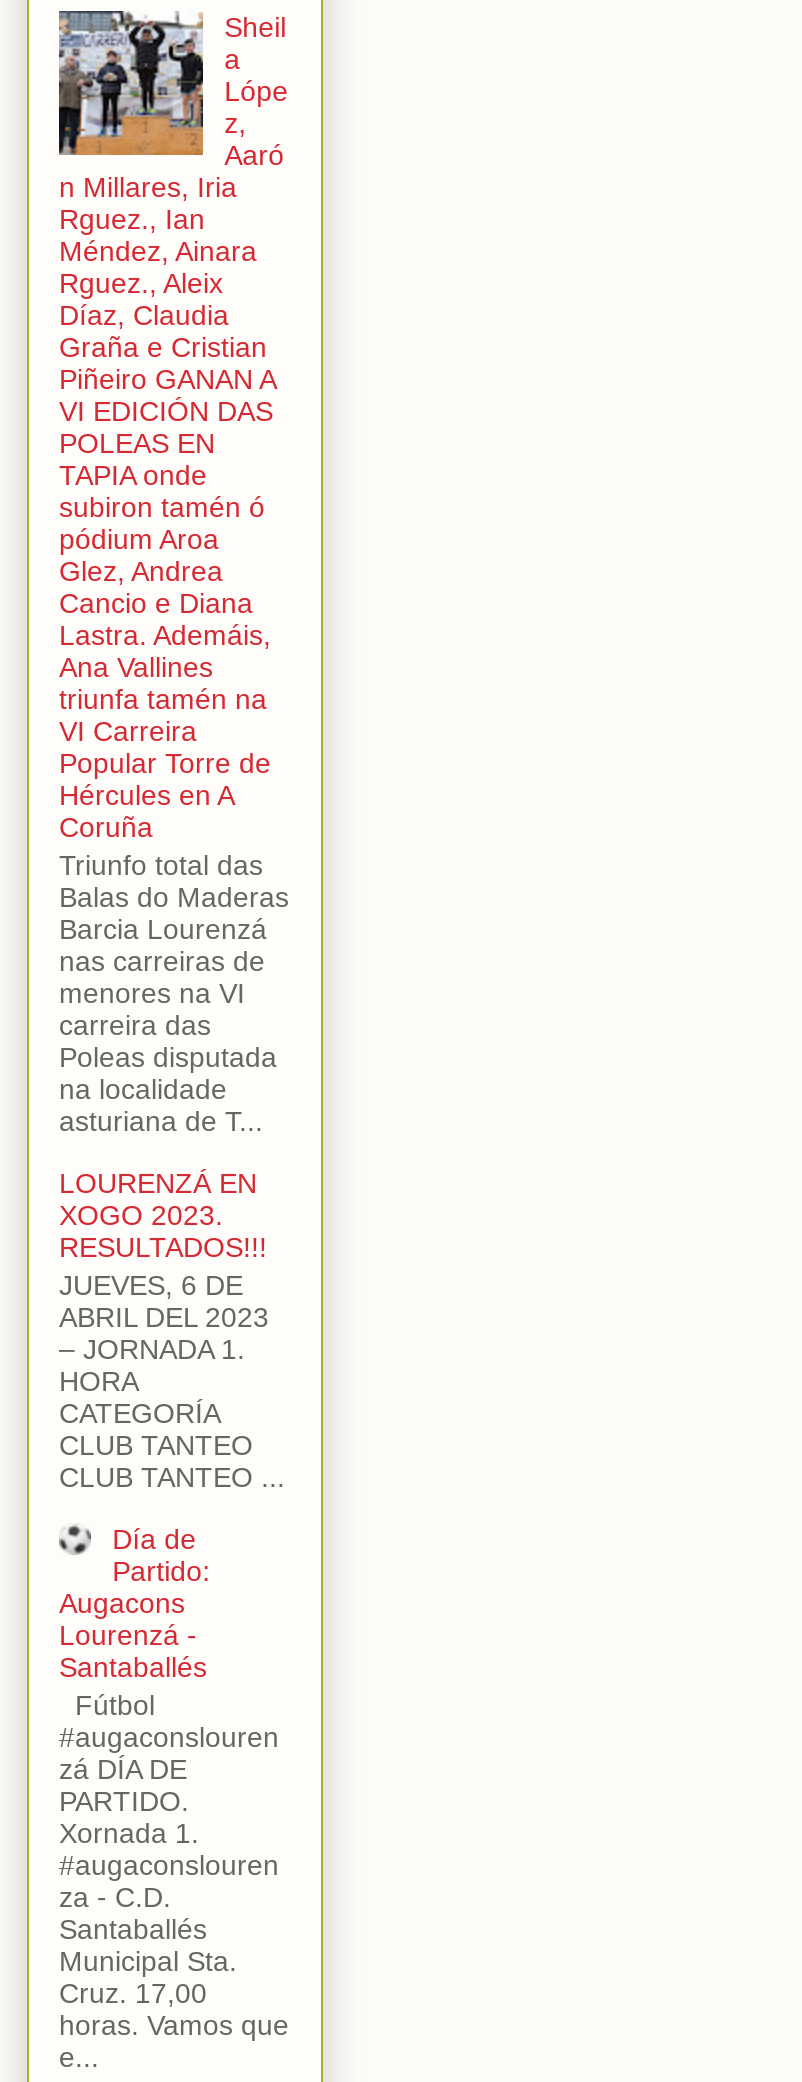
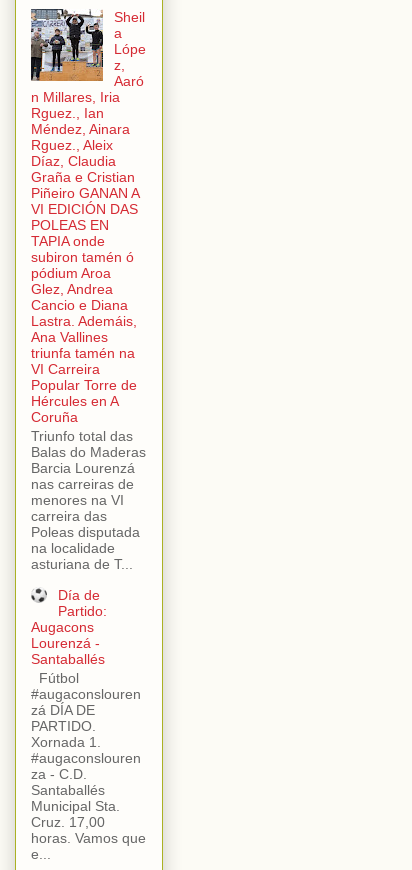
- LOURENZÁ EN
- XOGO 2023.
- RESULTADOS!!!
- JUEVES, 6 DE
- ABRIL DEL 2023
- – JORNADA 1.
- HORA
- CATEGORÍA
- CLUB TANTEO
- CLUB TANTEO ...
